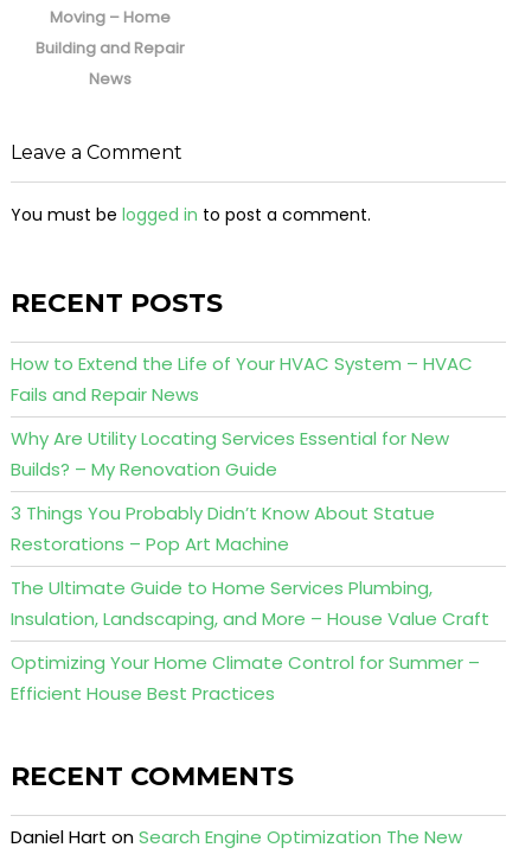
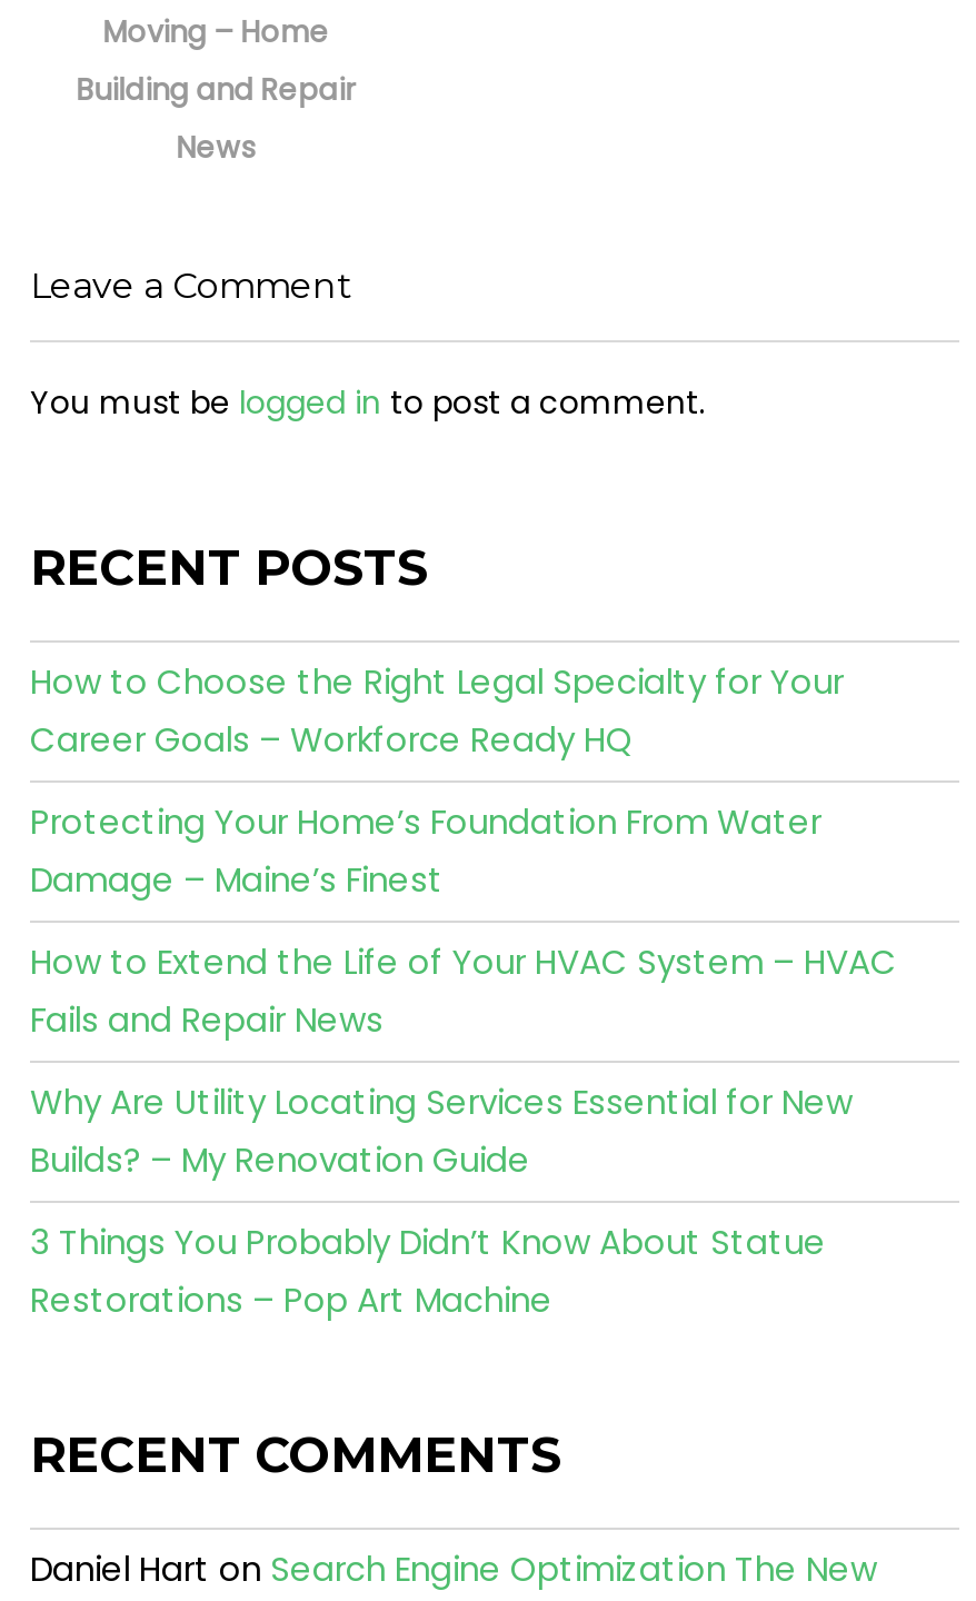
+ How to Choose the Right Legal Specialty for Your
+ Career Goals – Workforce Ready HQ
+ Protecting Your Home’s Foundation From Water
+ Damage – Maine’s Finest

moved down: How to Extend the Life of Your HVAC System – HVAC | Fails and Repair News | Why Are Utility Locating Services Essential for New | Builds? – My Renovation Guide | 3 Things You Probably Didn’t Know About Statue | Restorations – Pop Art Machine

- The Ultimate Guide to Home Services Plumbing,
- Insulation, Landscaping, and More – House Value Craft
- Optimizing Your Home Climate Control for Summer –
- Efficient House Best Practices
